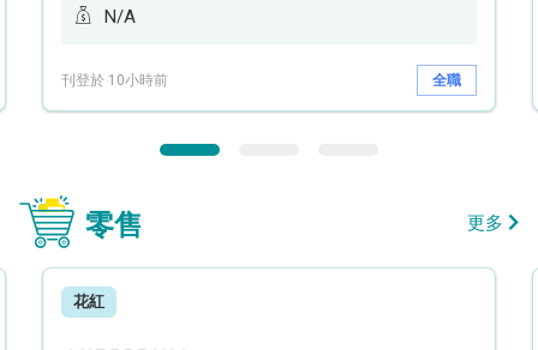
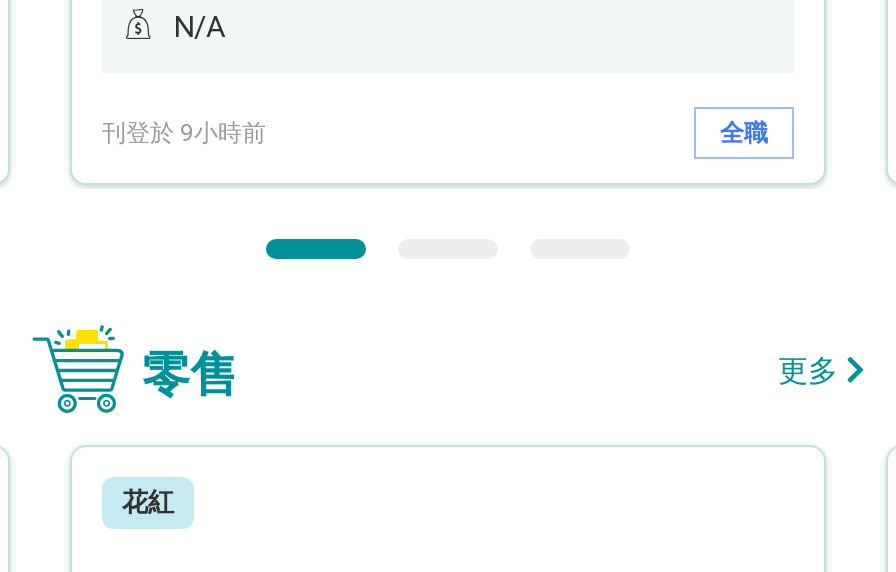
- 刊登於 10小時前
+ 刊登於 9小時前
